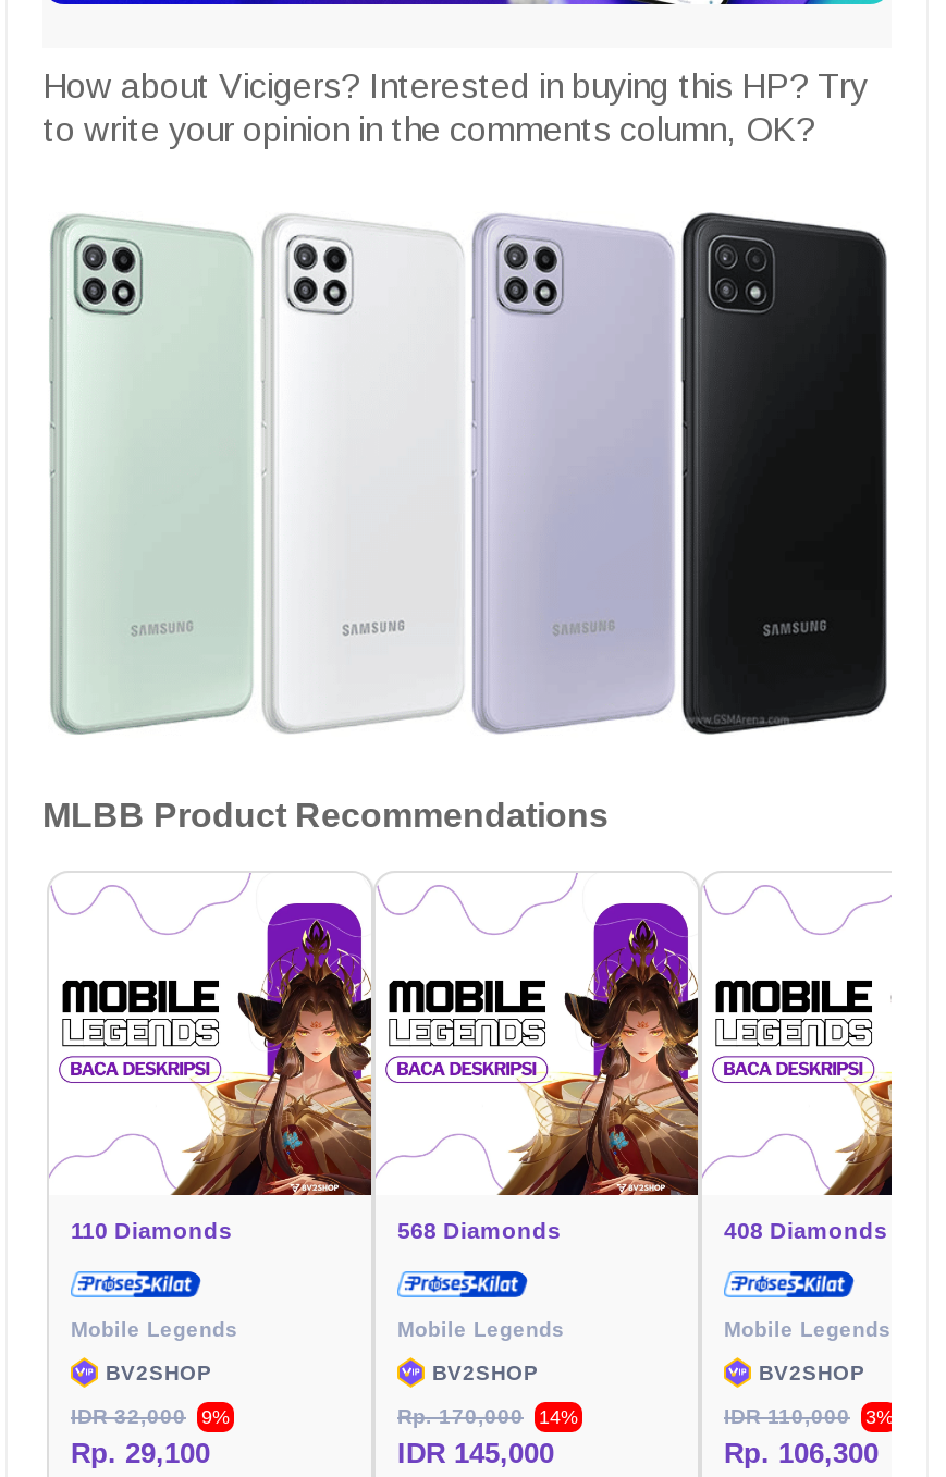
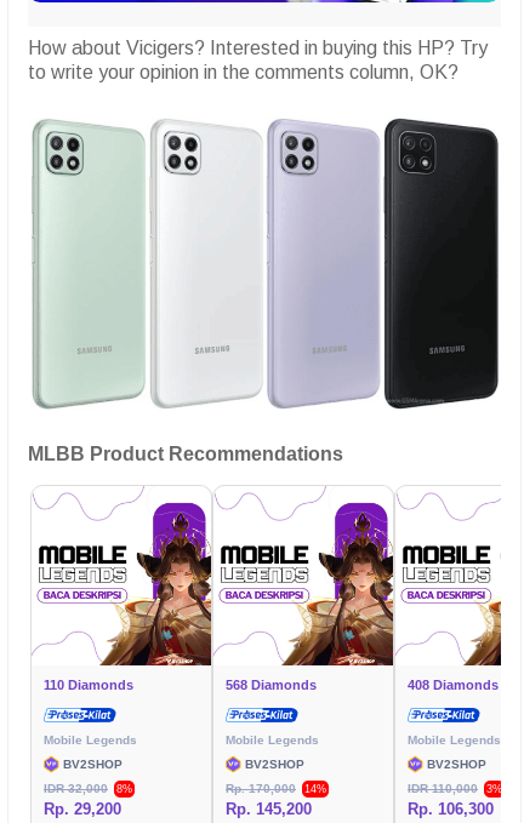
- 9%
- Rp. 29,100
+ 8%
+ Rp. 29,200

- IDR 145,000
+ Rp. 145,200
